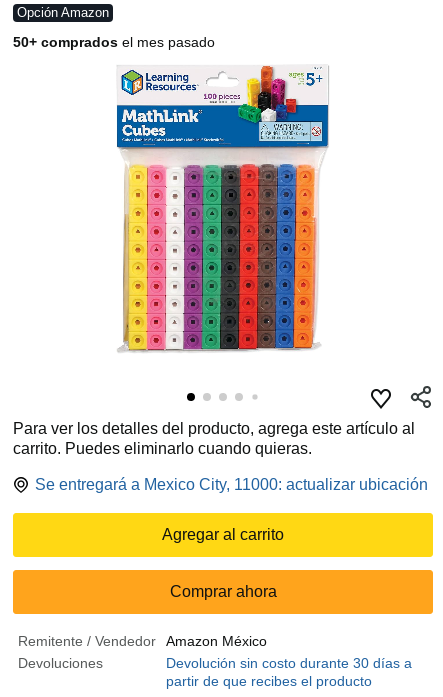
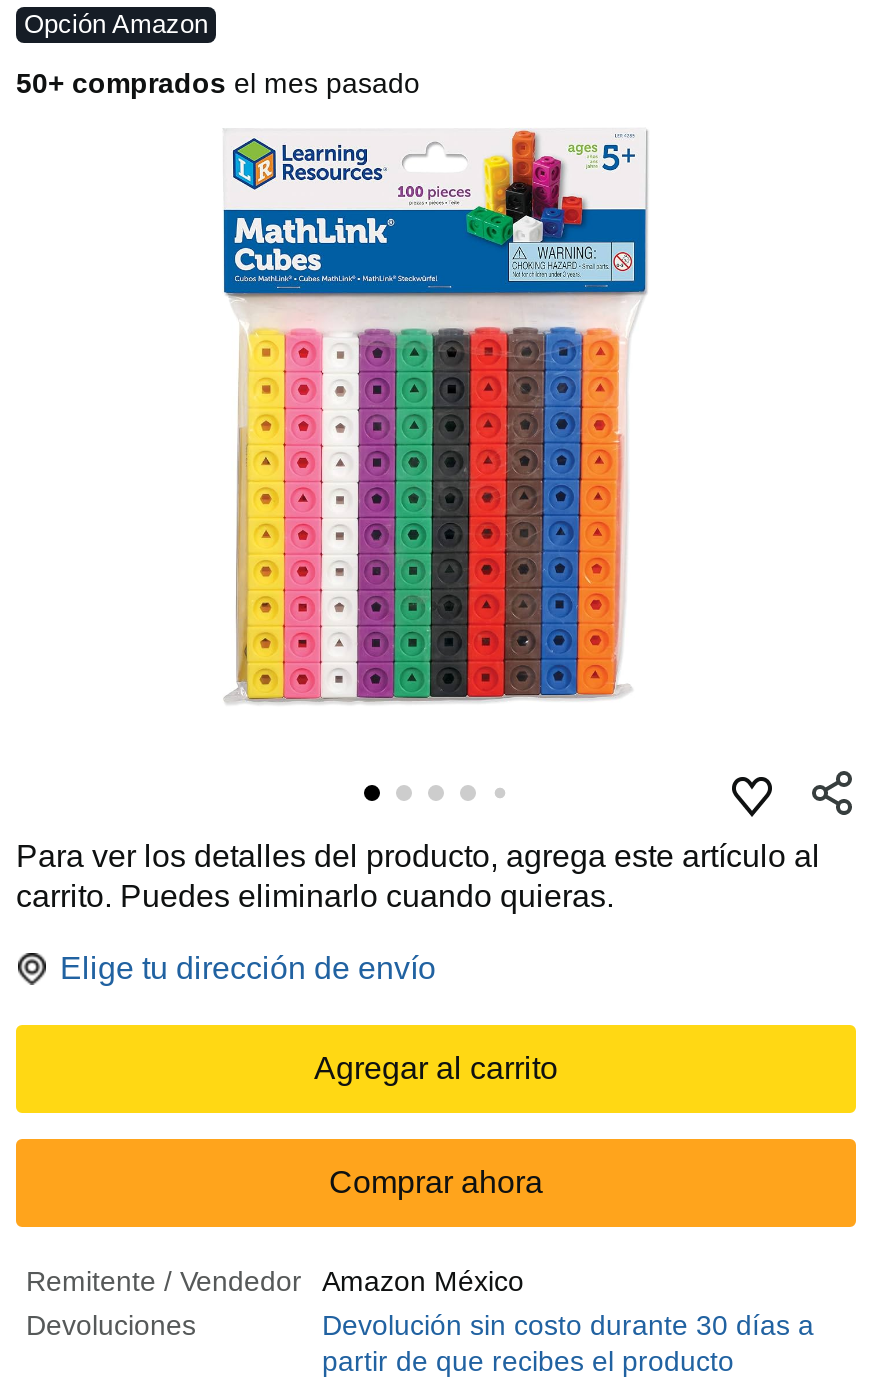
- Se entregará a Mexico City, 11000: actualizar ubicación
+ Elige tu dirección de envío
